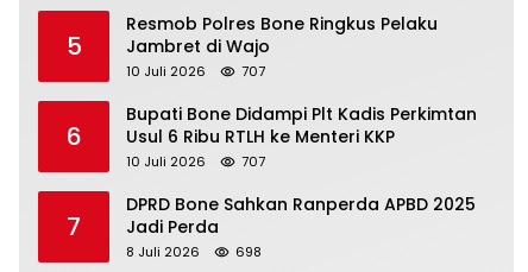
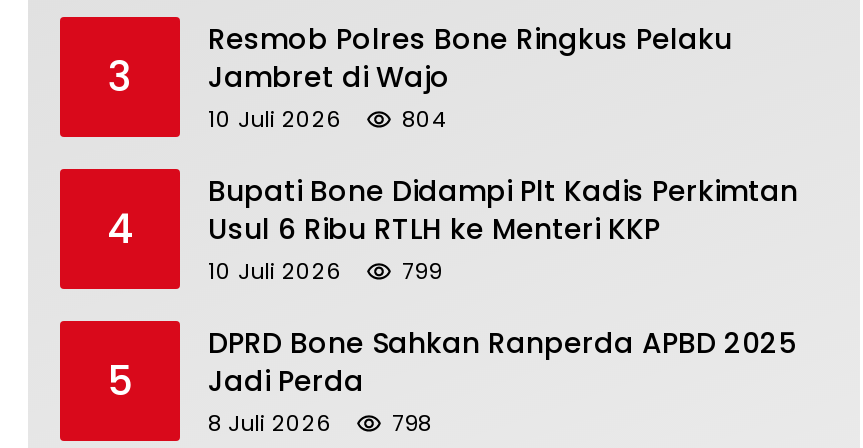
- 5 Jambret di Wajo
+ 3 Jambret di Wajo

- 10 Juli 2026 707
+ 10 Juli 2026 804

- 6 Usul 6 Ribu RTLH ke Menteri KKP
+ 4 Usul 6 Ribu RTLH ke Menteri KKP

- 10 Juli 2026 707
+ 10 Juli 2026 799

- 7 Jadi Perda
+ 5 Jadi Perda

- 8 Juli 2026 698
+ 8 Juli 2026 798
